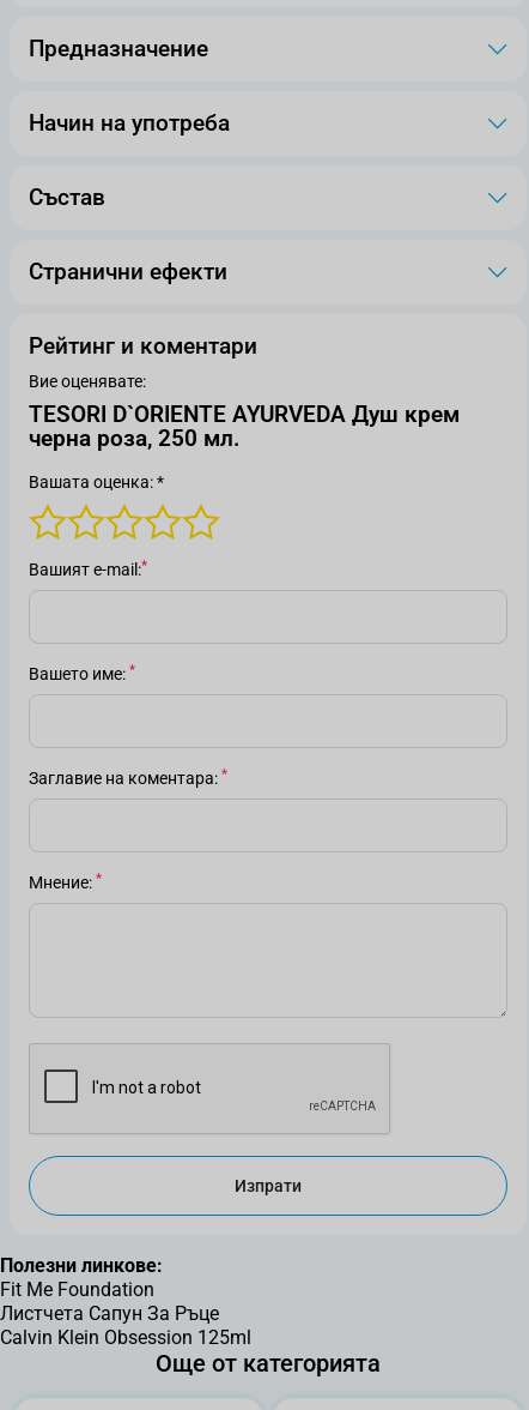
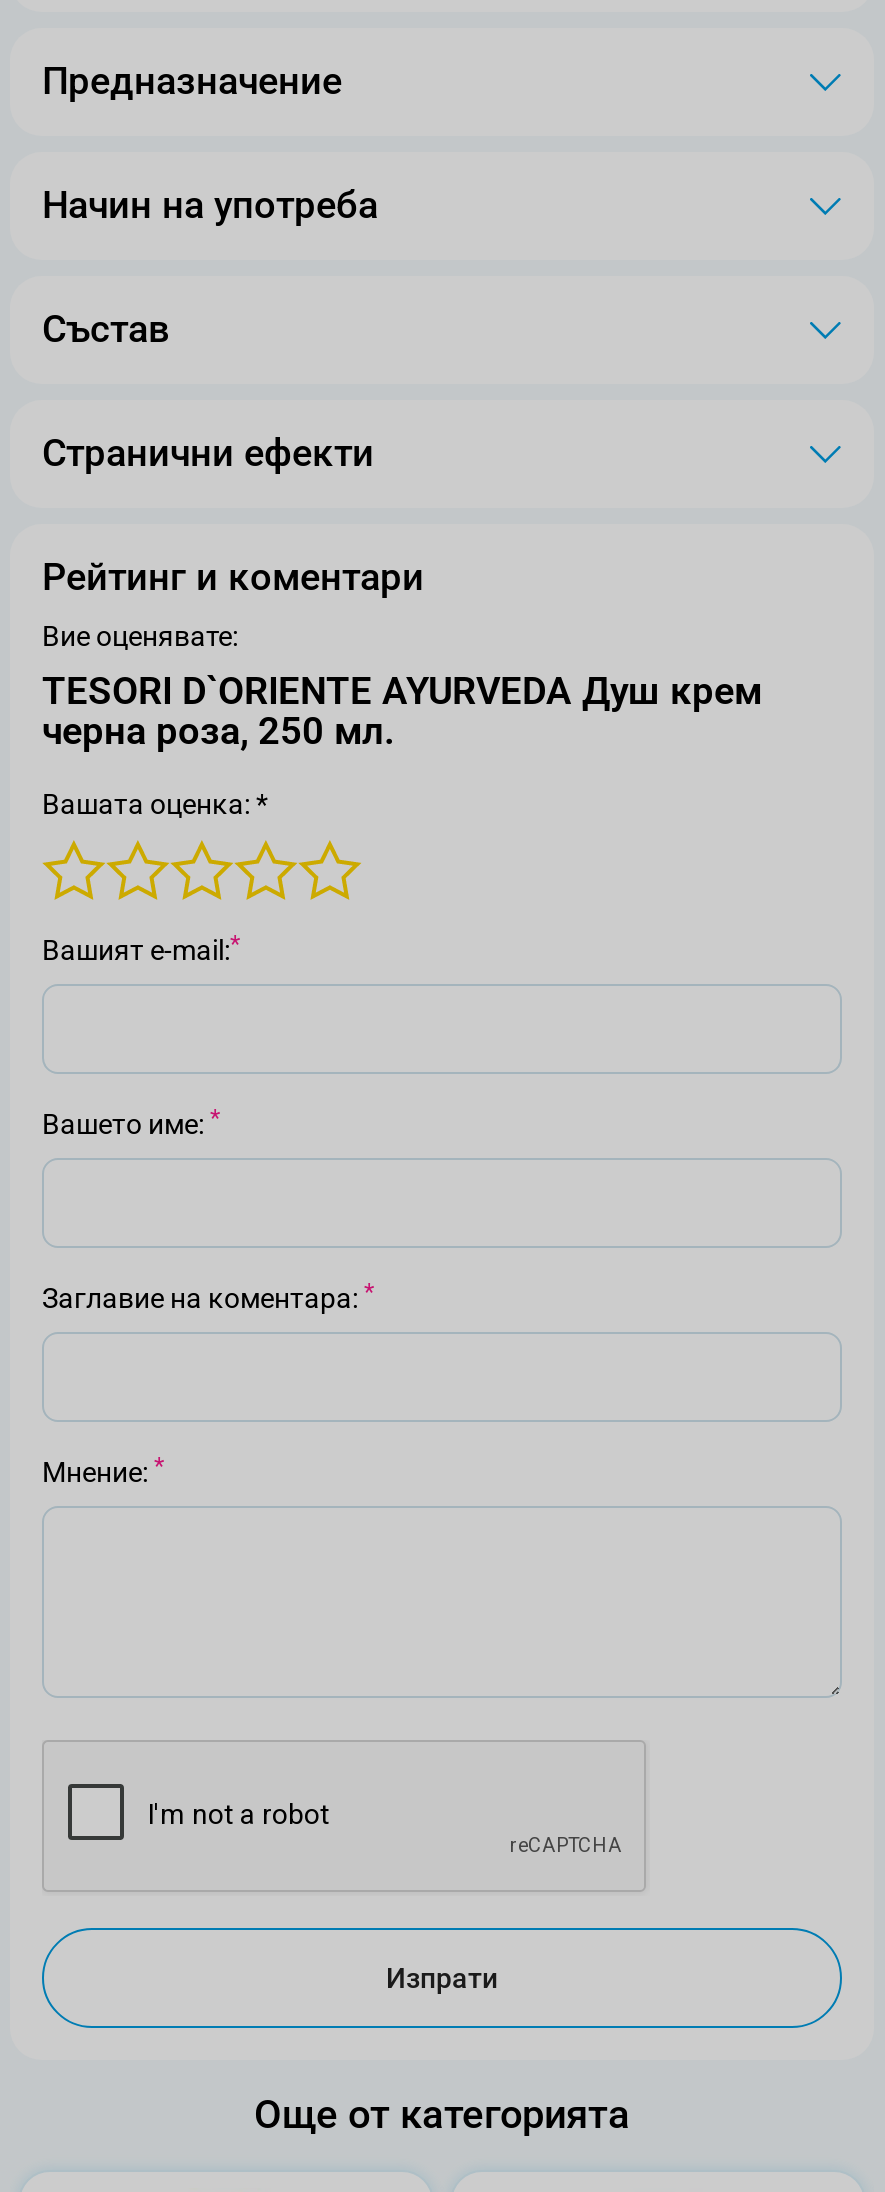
- Полезни линкове:
- Fit Me Foundation
- Листчета Сапун За Ръце
- Calvin Klein Obsession 125ml
